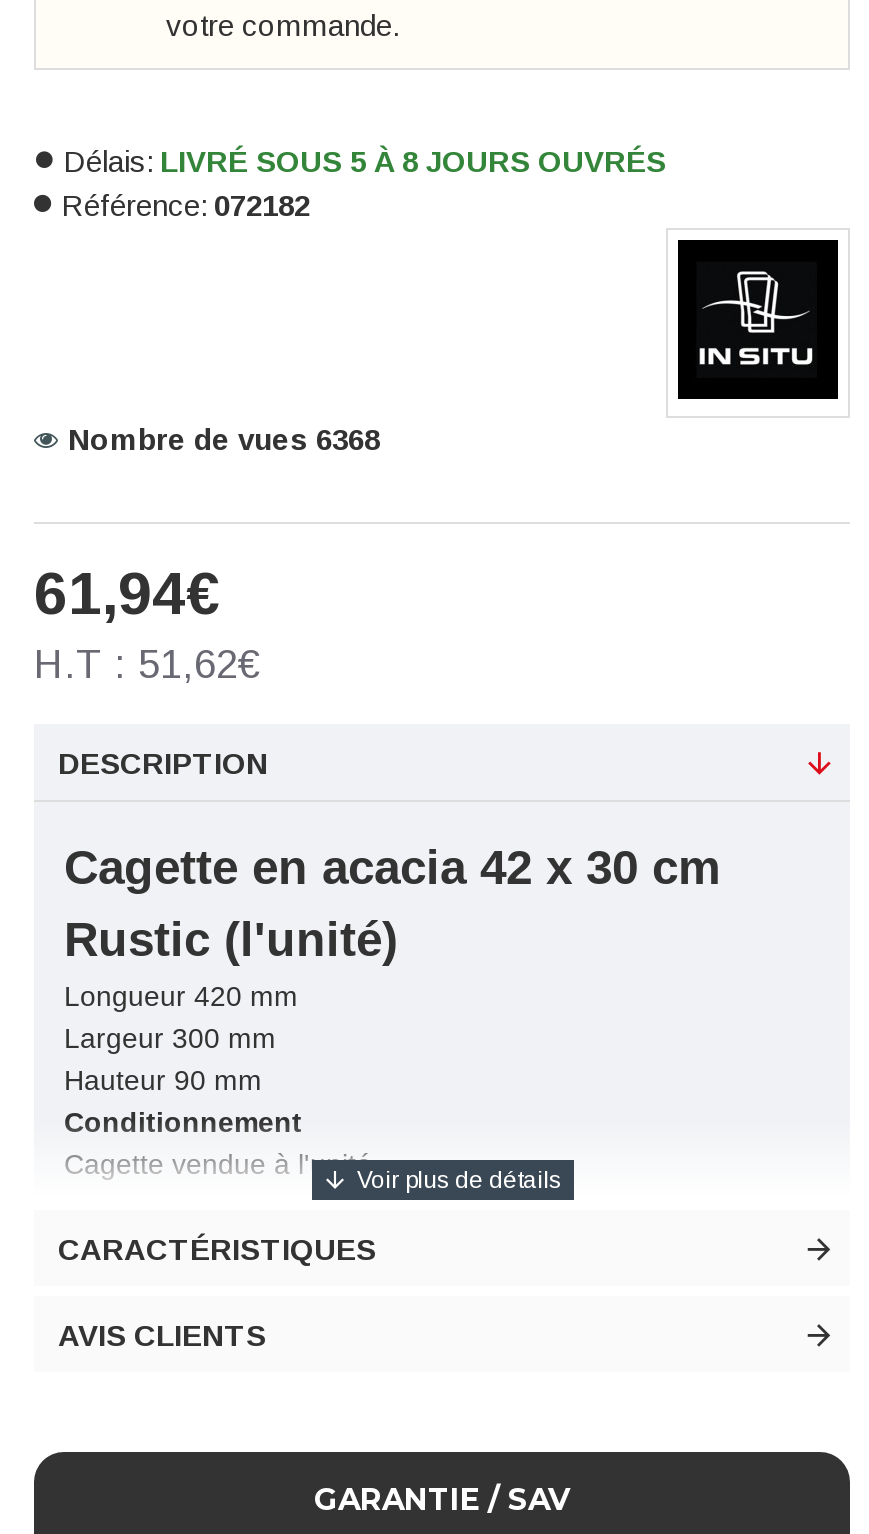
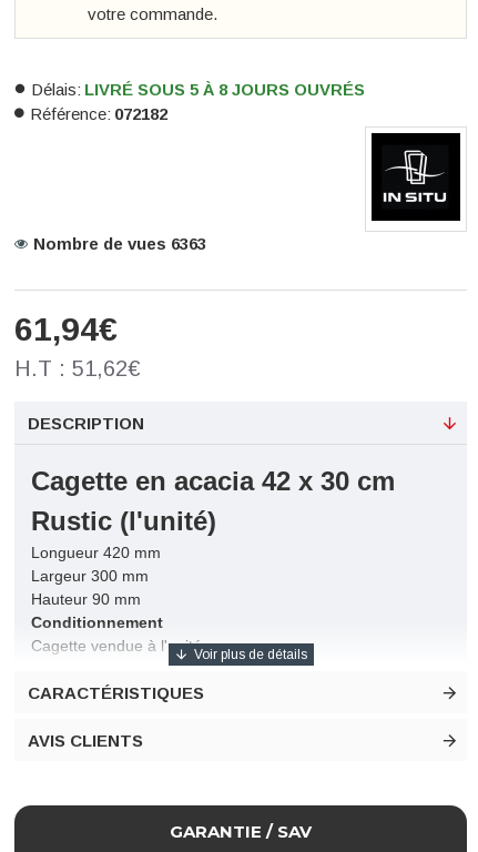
- Nombre de vues 6368
+ Nombre de vues 6363
